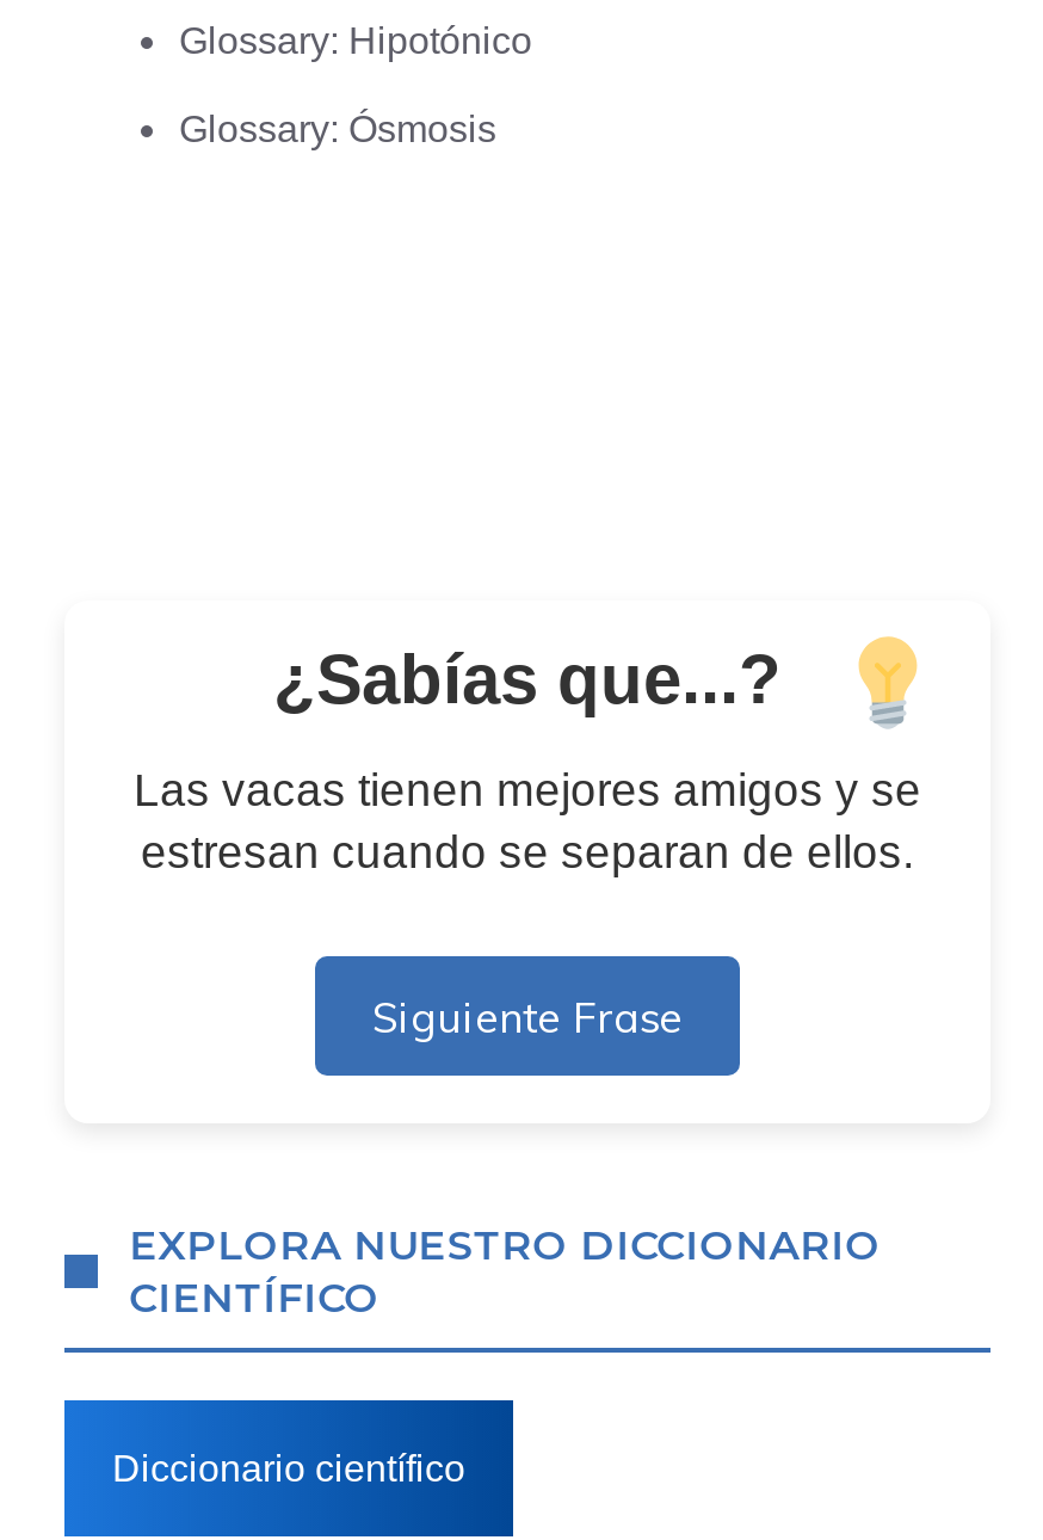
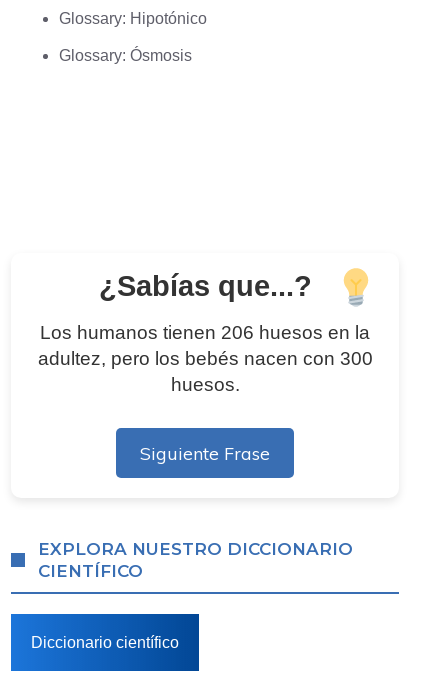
- Las vacas tienen mejores amigos y se
- estresan cuando se separan de ellos.
+ Los humanos tienen 206 huesos en la
+ adultez, pero los bebés nacen con 300
+ huesos.
